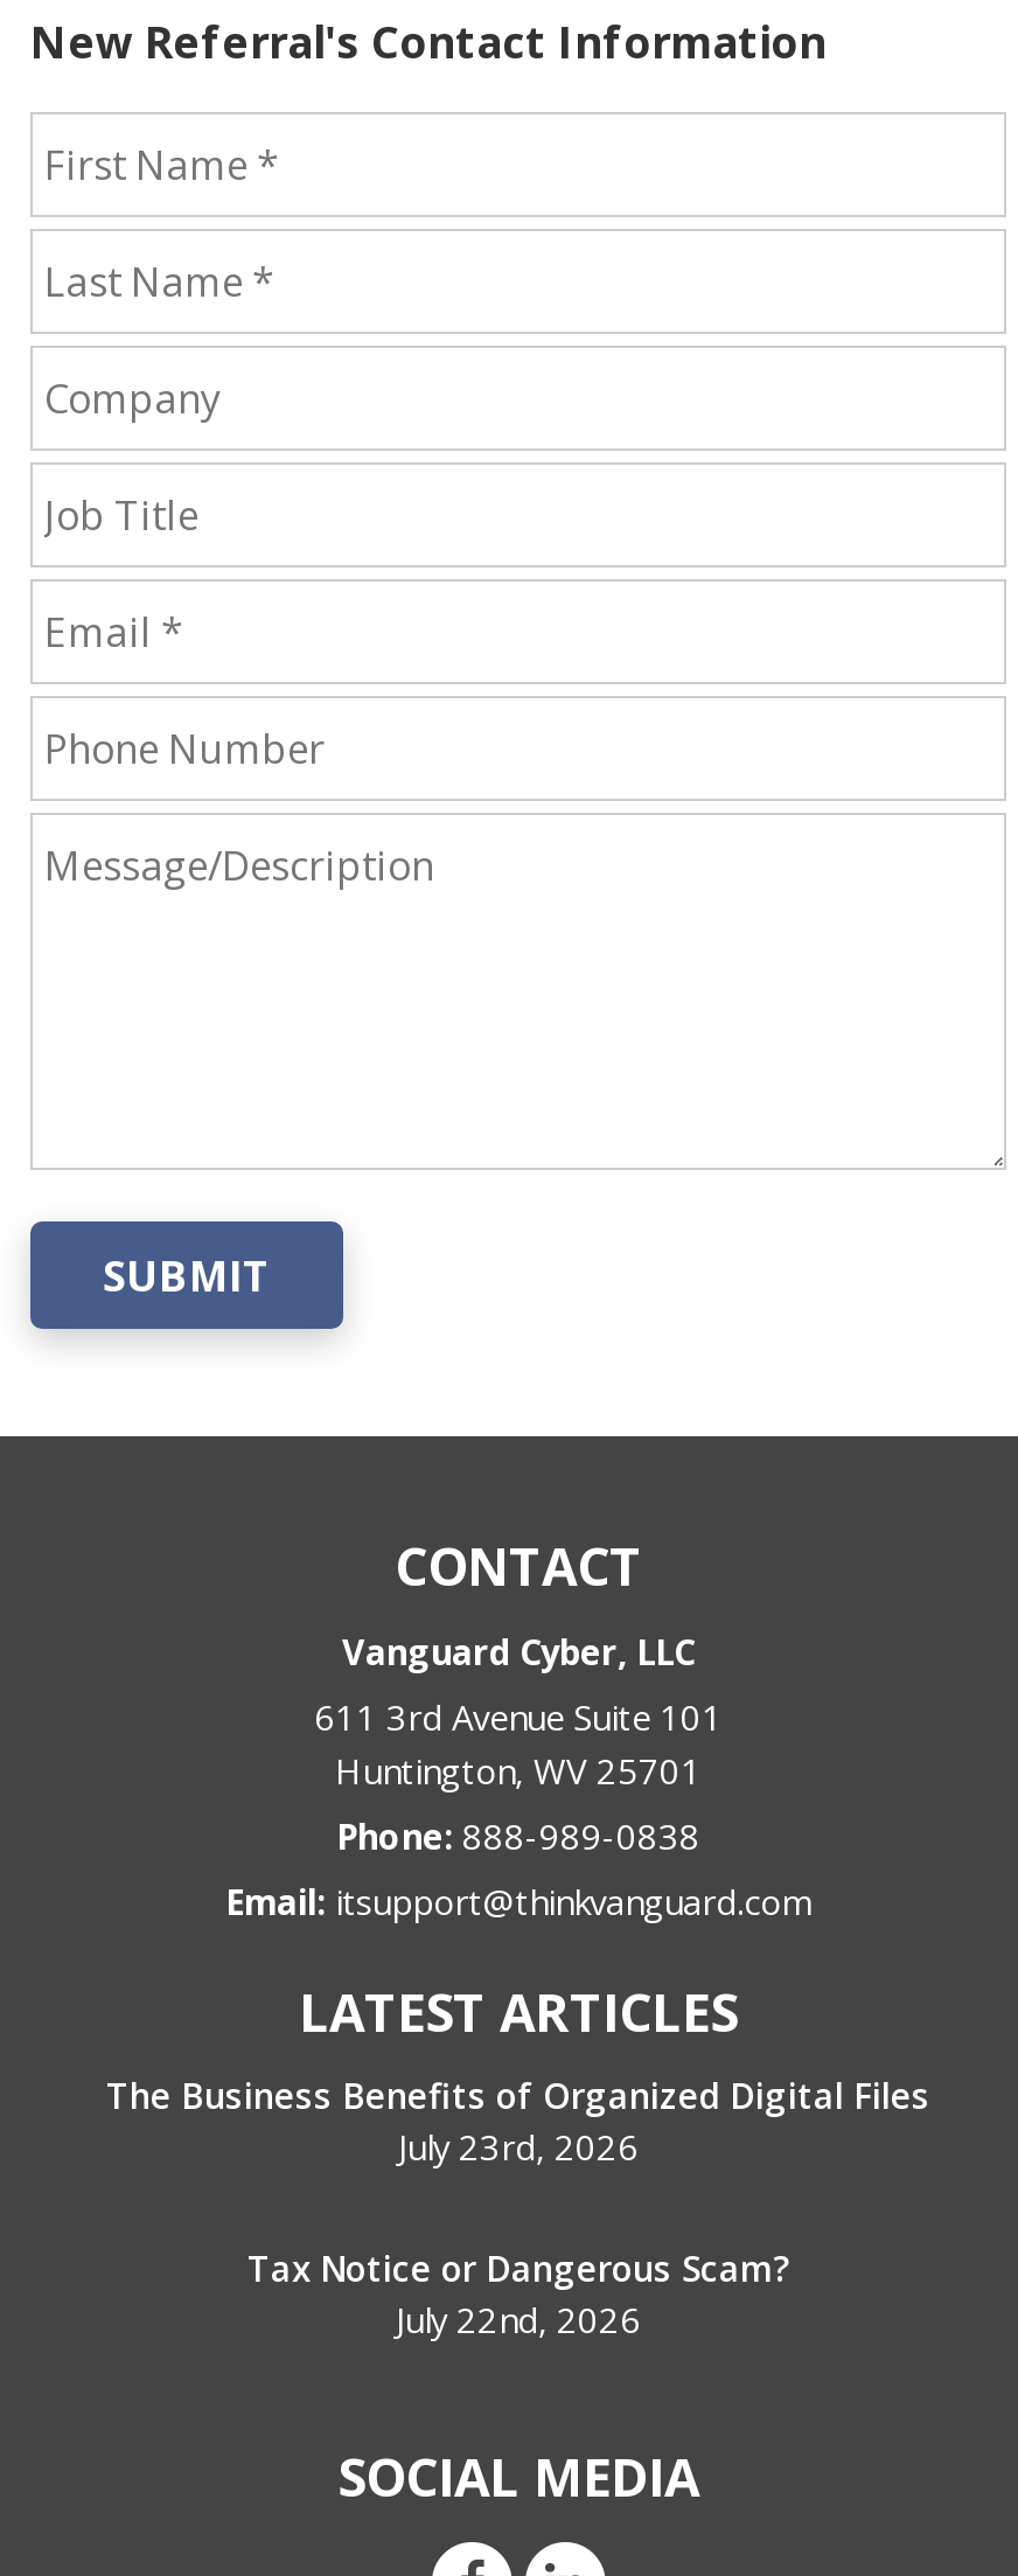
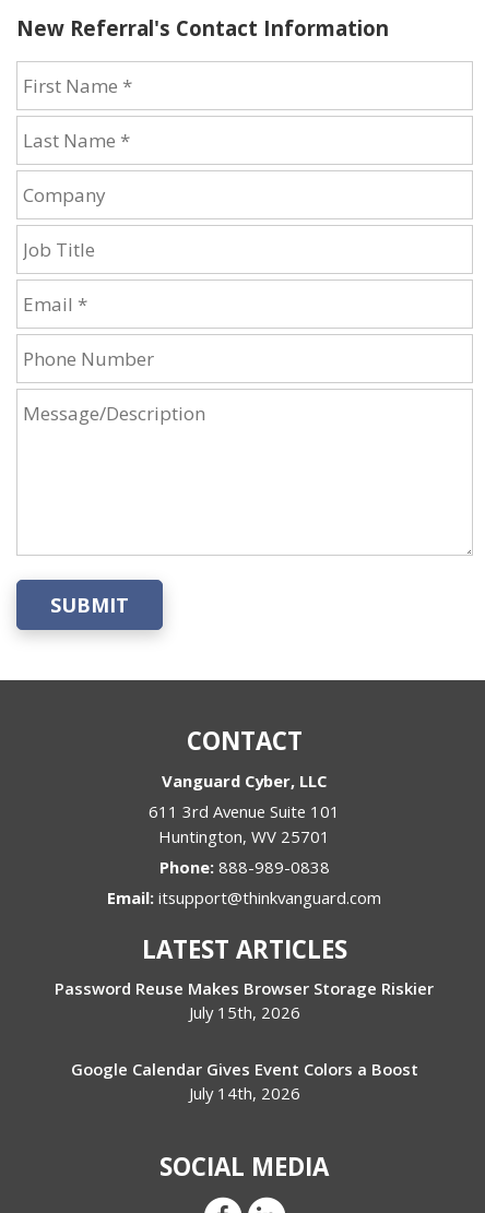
- The Business Benefits of Organized Digital Files
- July 23rd, 2026
+ Password Reuse Makes Browser Storage Riskier
+ July 15th, 2026

- Tax Notice or Dangerous Scam?
- July 22nd, 2026
+ Google Calendar Gives Event Colors a Boost
+ July 14th, 2026
